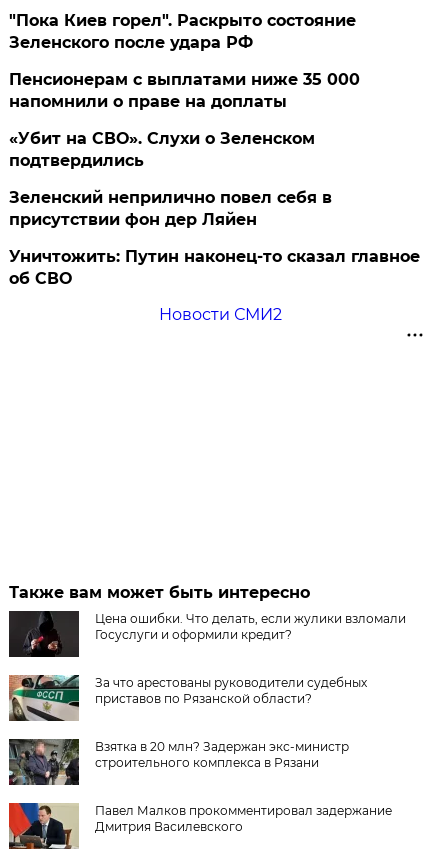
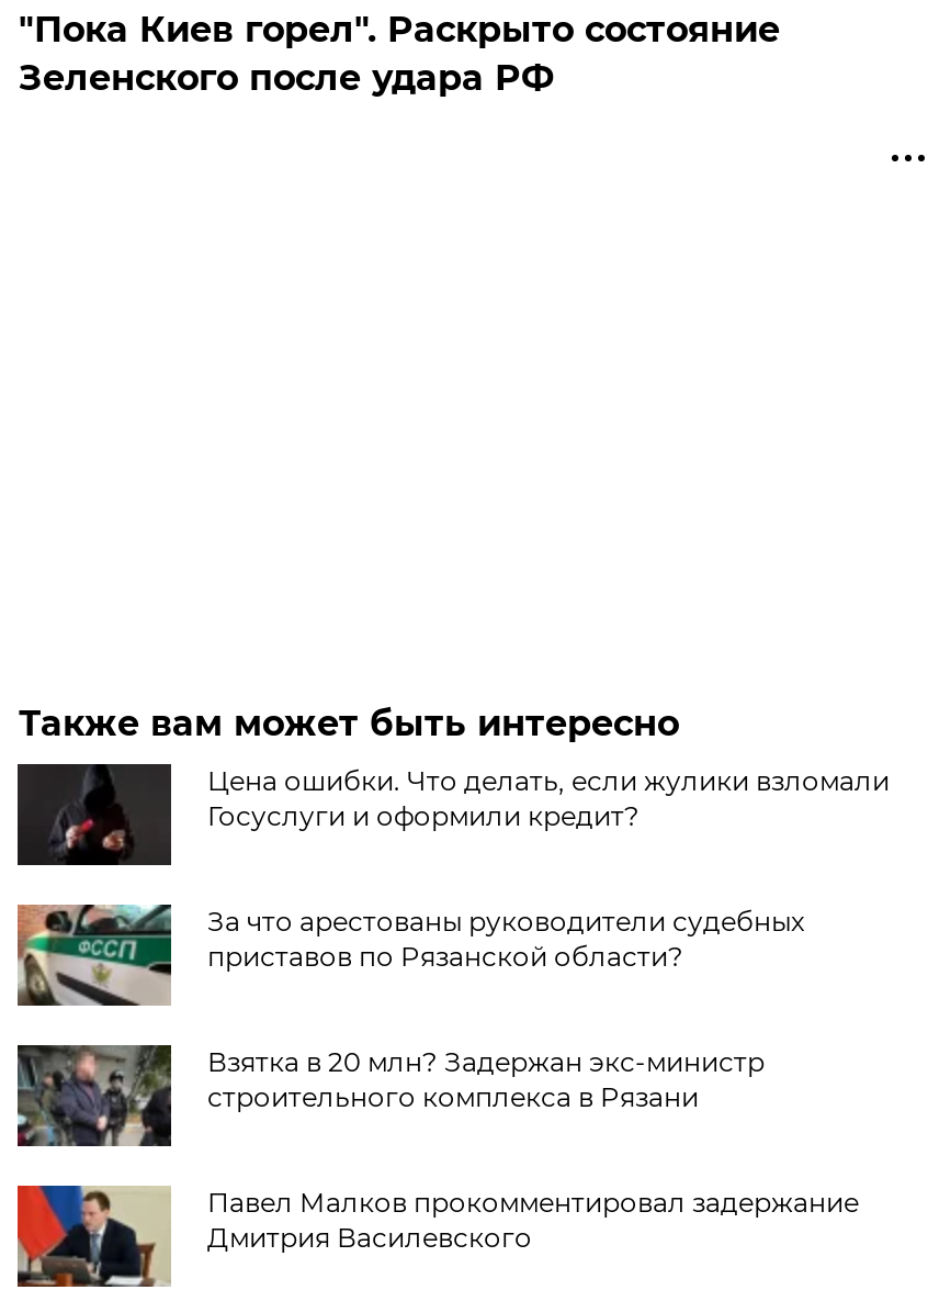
- Пенсионерам с выплатами ниже 35 000
- напомнили о праве на доплаты
- «Убит на СВО». Слухи о Зеленском
- подтвердились
- Зеленский неприлично повел cебя в
- присутствии фон дер Ляйен
- Уничтожить: Путин наконец-то сказал главное
- об СВО
- Новости СМИ2
